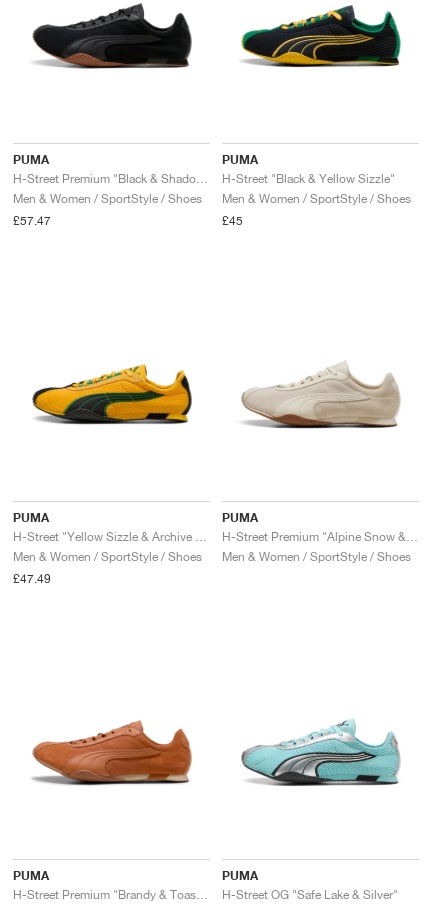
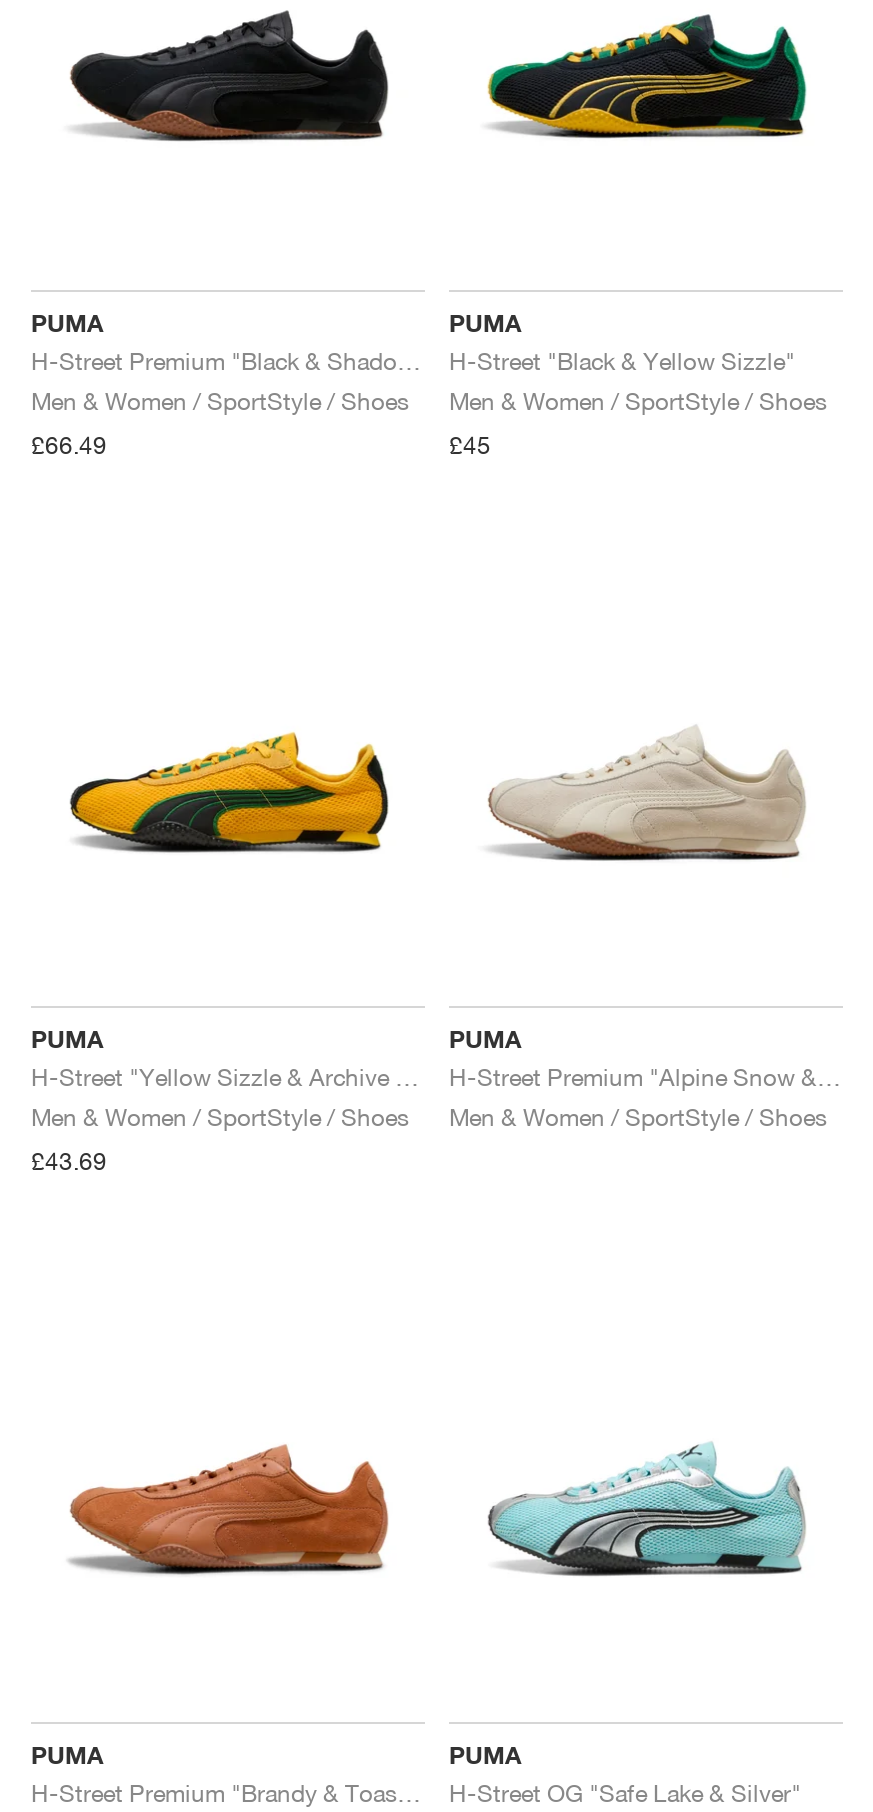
- £57.47
+ £66.49

- £47.49
+ £43.69
